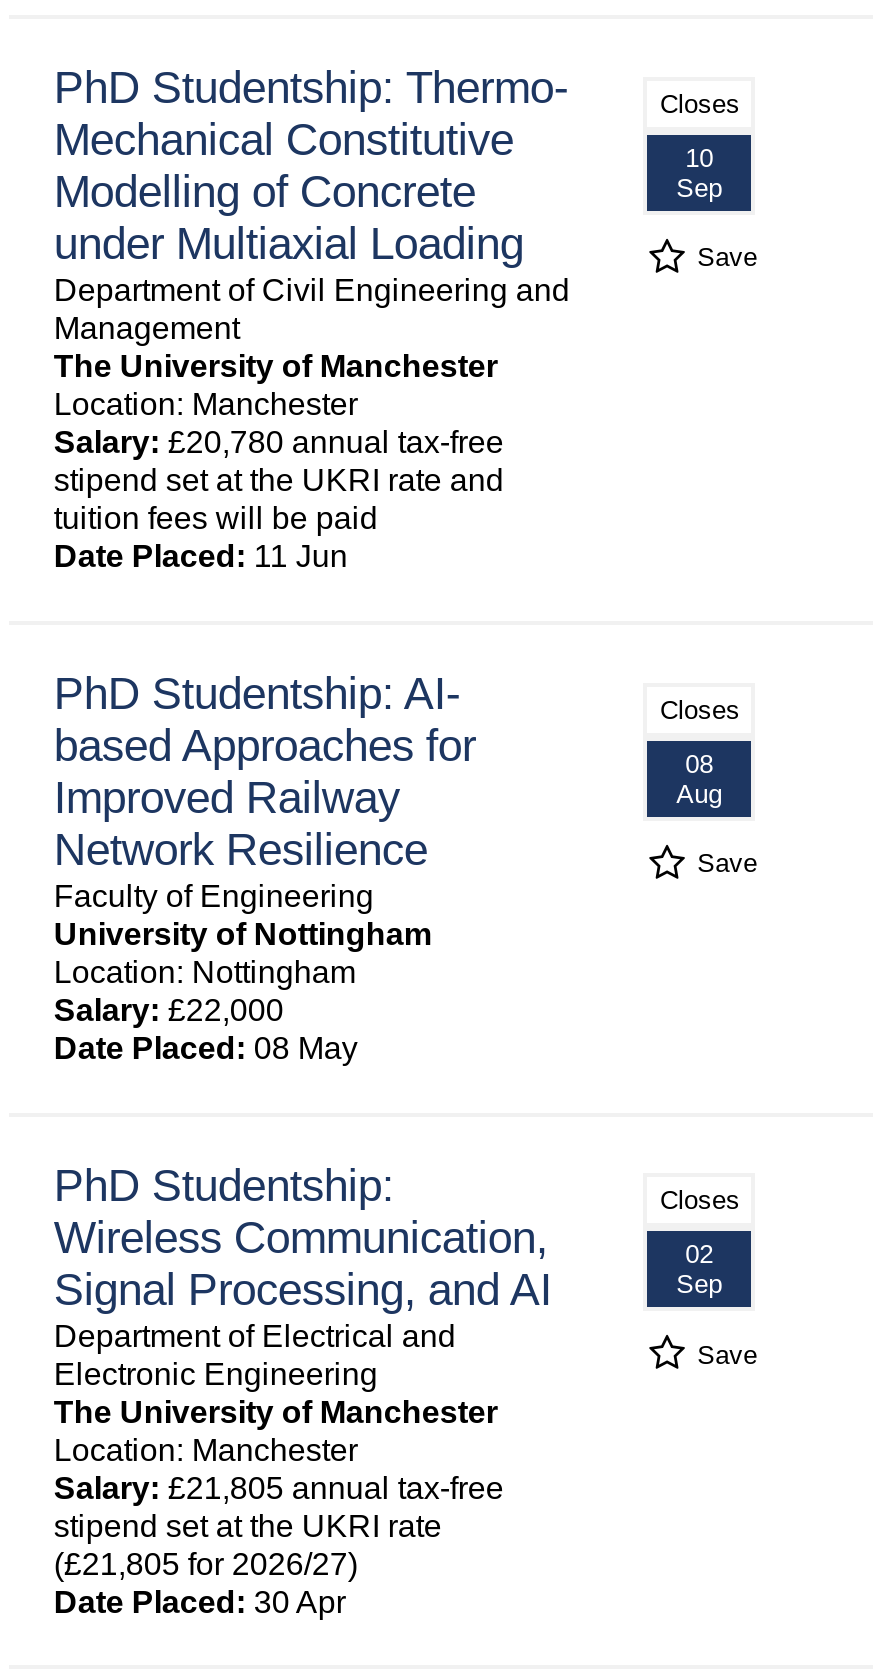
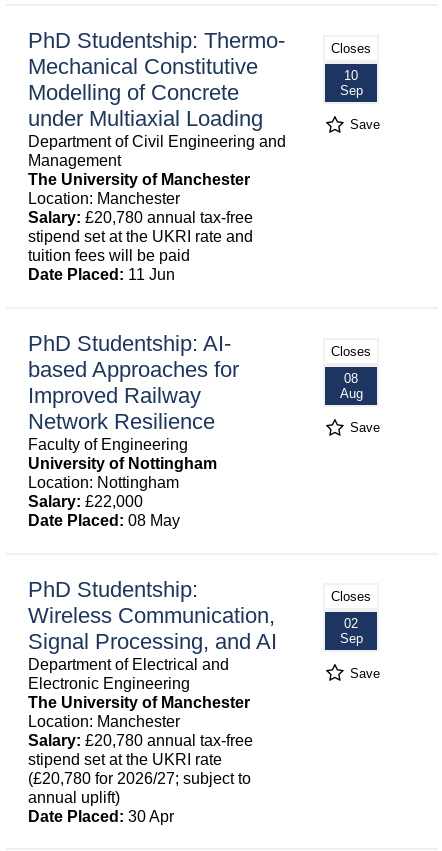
- Salary: £21,805 annual tax-free
+ Salary: £20,780 annual tax-free

- (£21,805 for 2026/27)
+ (£20,780 for 2026/27; subject to
+ annual uplift)
